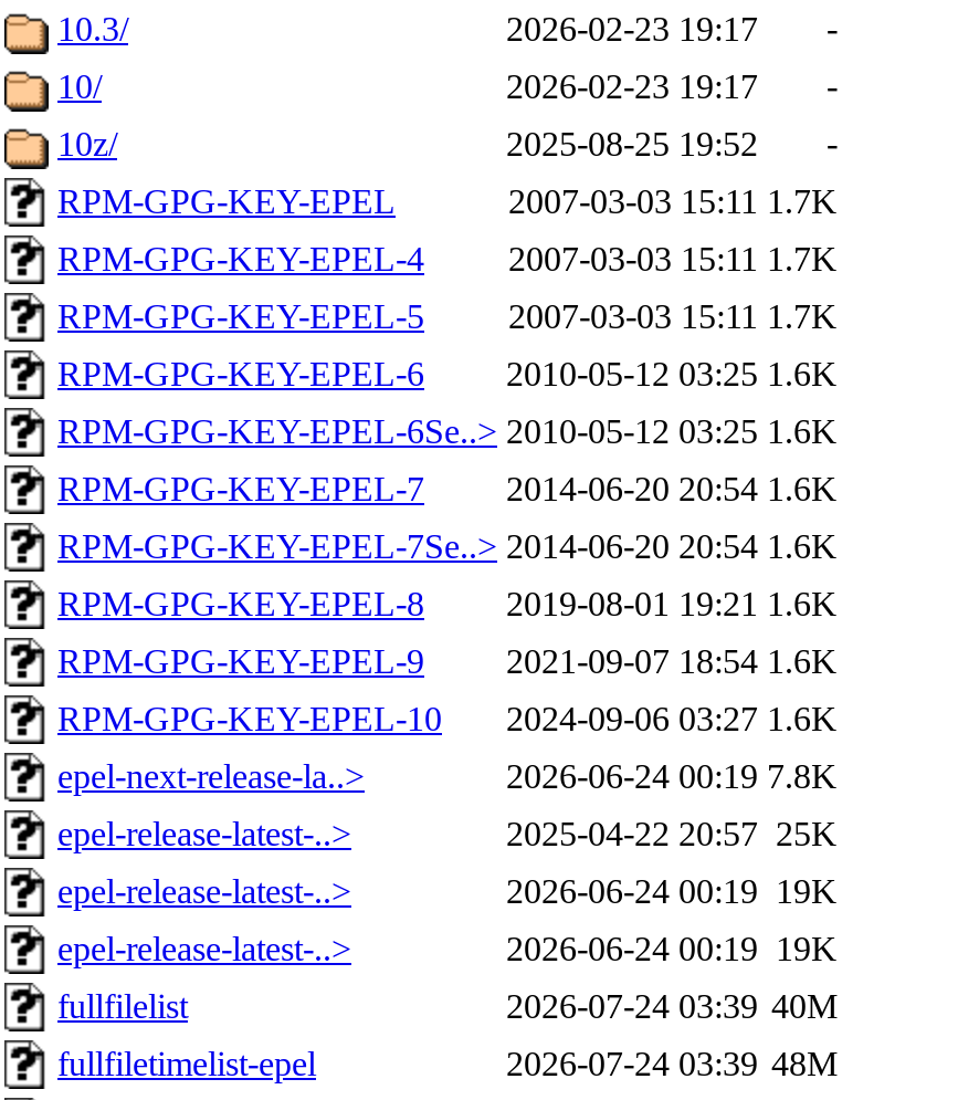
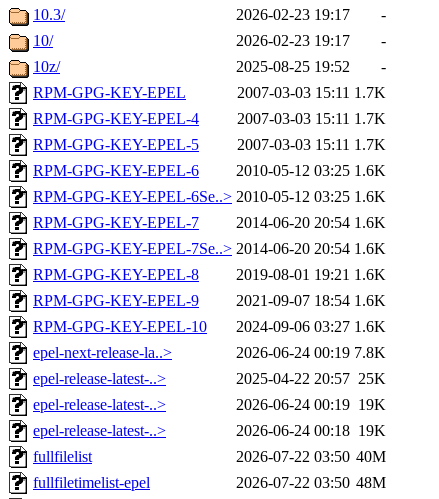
- 2026-06-24 00:19 19K
+ 2026-06-24 00:18 19K

- 2026-07-24 03:39 40M
+ 2026-07-22 03:50 40M

- 2026-07-24 03:39 48M
+ 2026-07-22 03:50 48M
